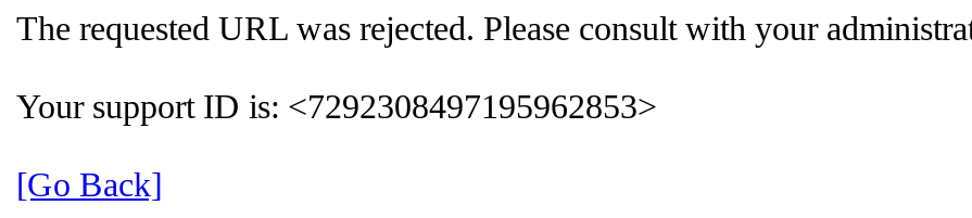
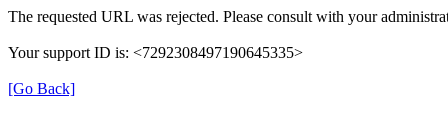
- Your support ID is: <7292308497195962853>
+ Your support ID is: <7292308497190645335>
